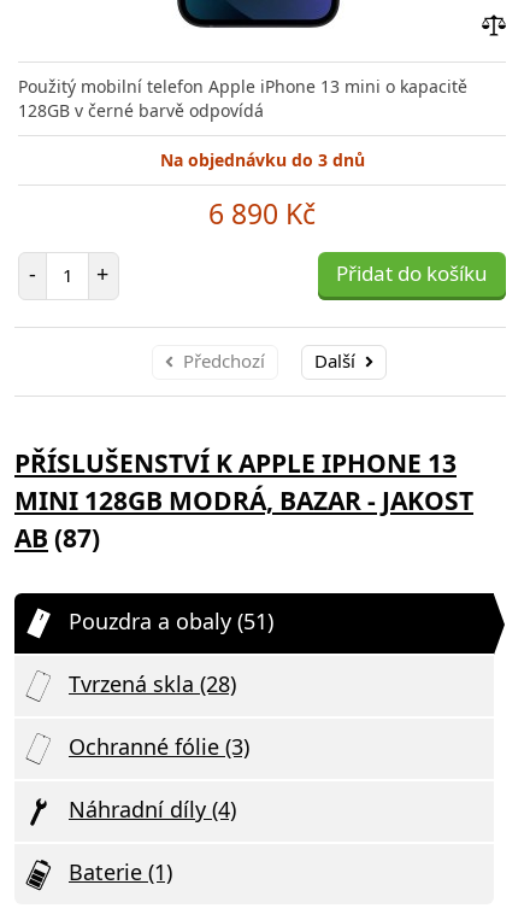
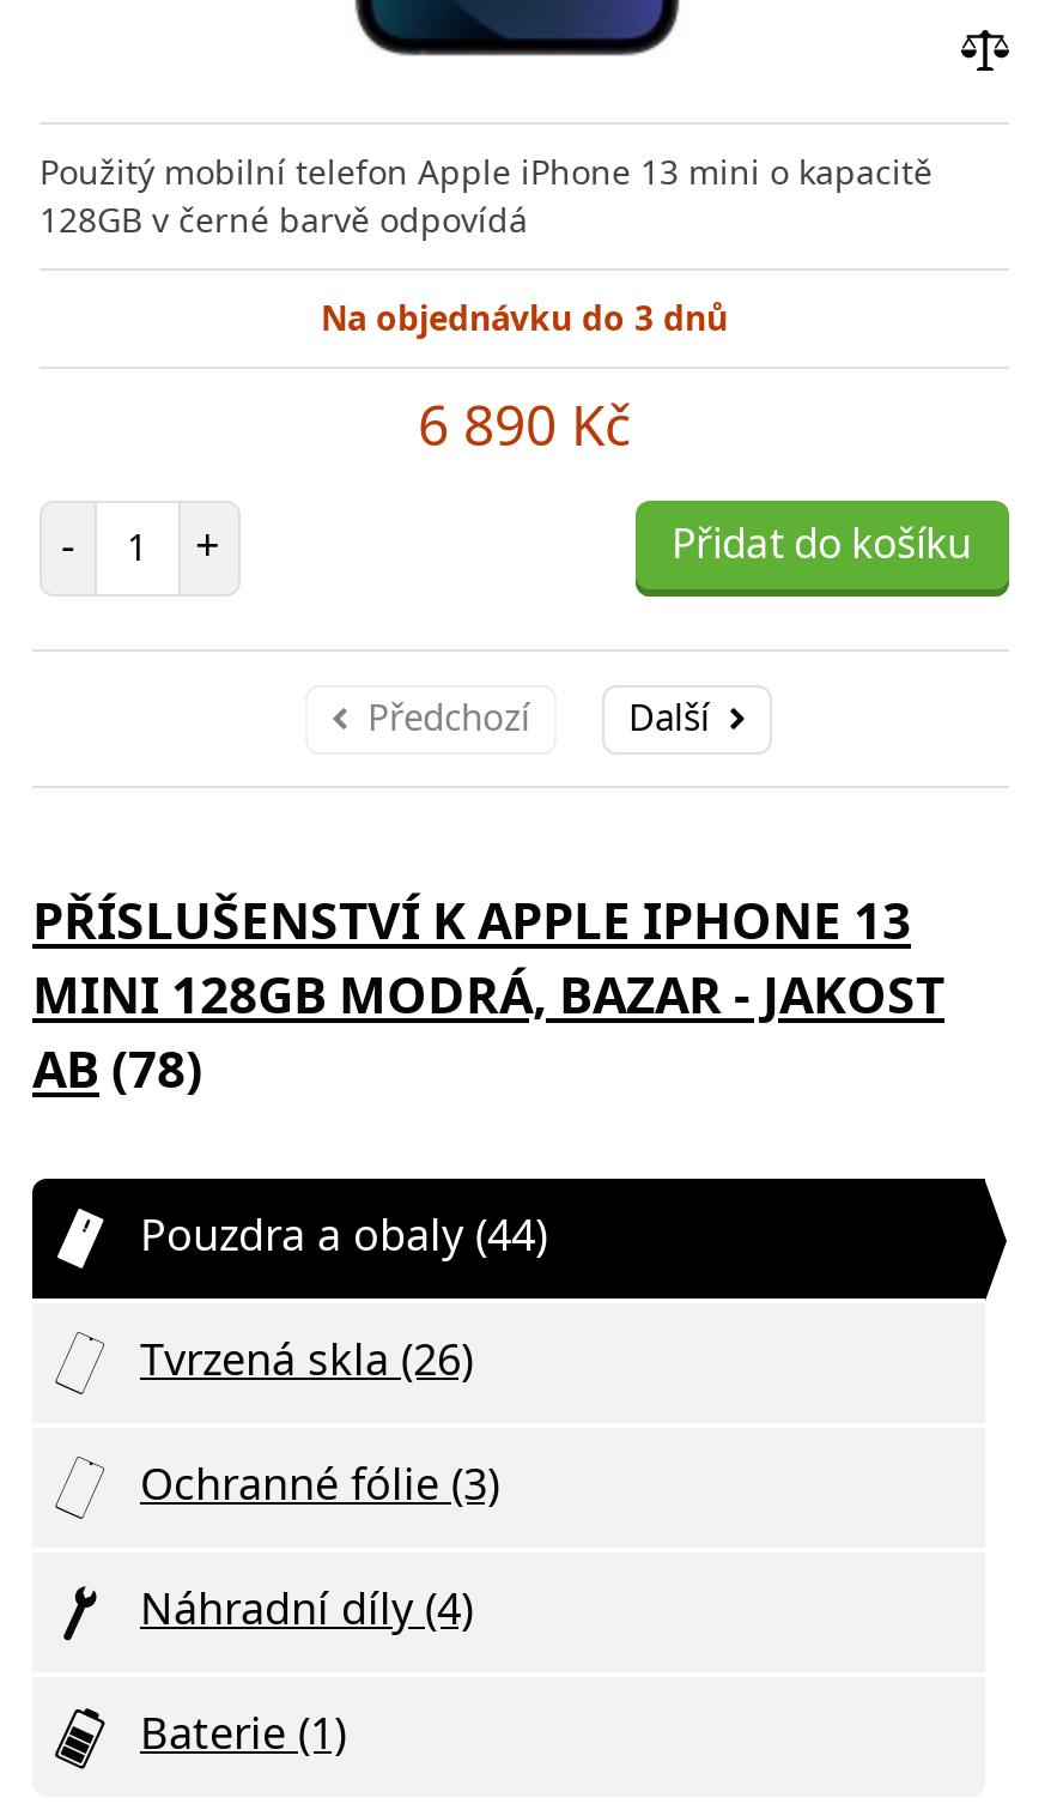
- AB (87)
+ AB (78)

- Pouzdra a obaly (51)
+ Pouzdra a obaly (44)

- Tvrzená skla (28)
+ Tvrzená skla (26)
